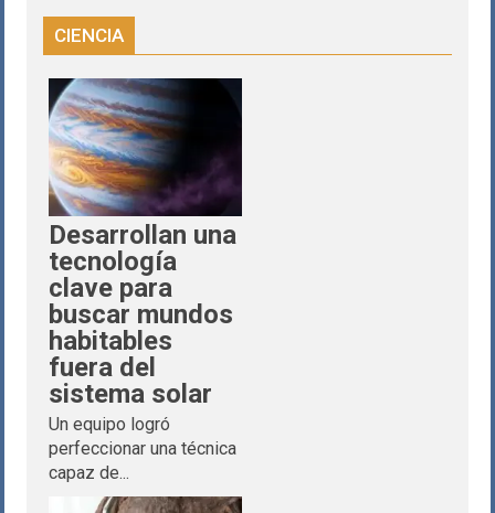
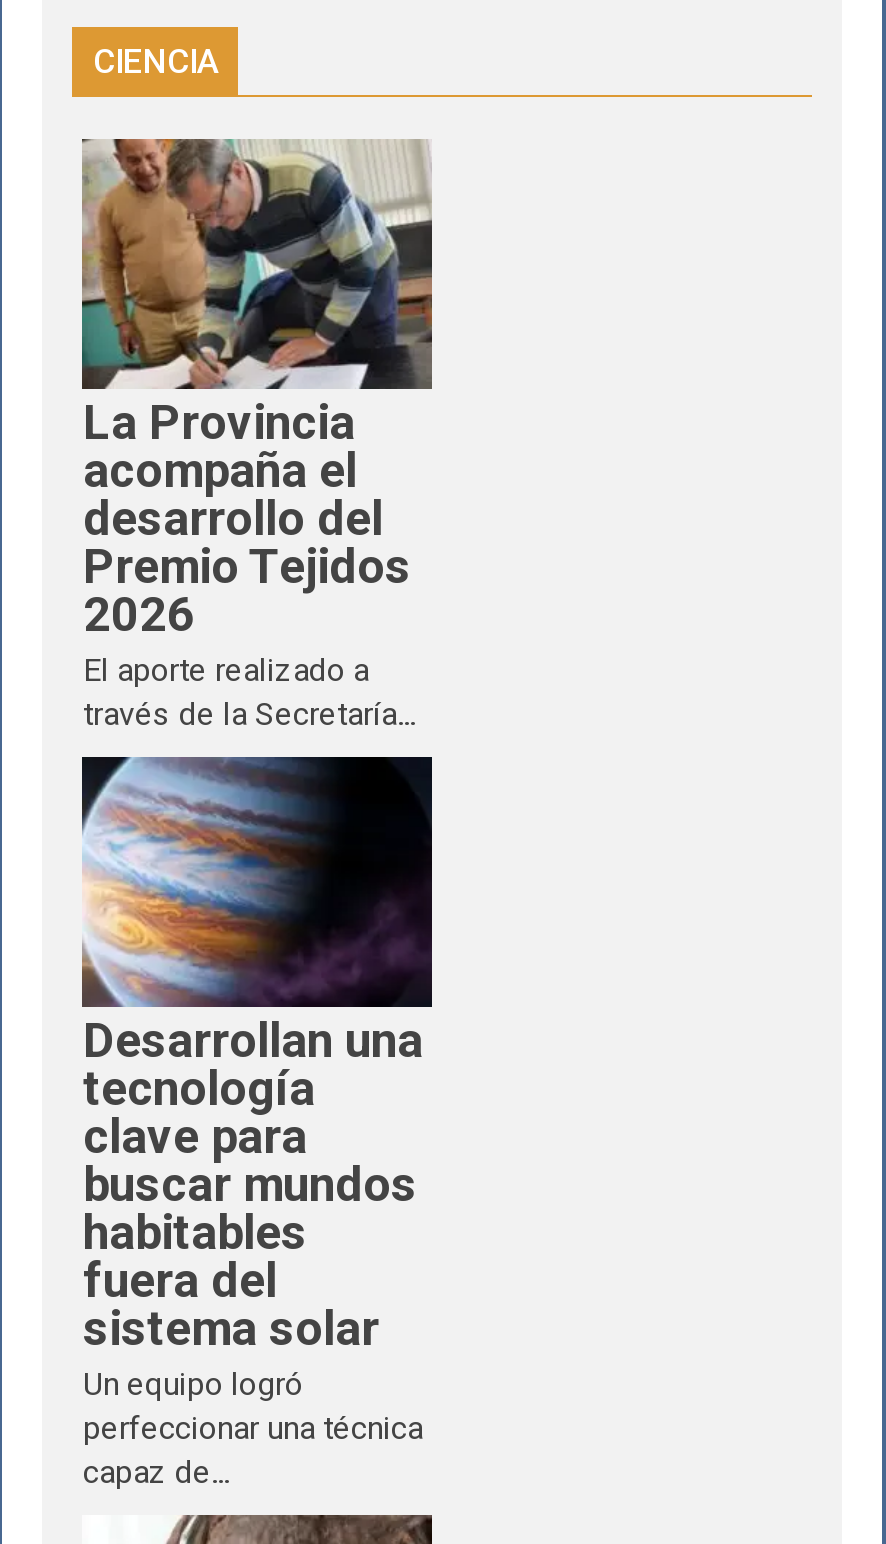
+ [image]
+ La Provincia
+ acompaña el
+ desarrollo del
+ Premio Tejidos
+ 2026
+ El aporte realizado a
+ través de la Secretaría...
